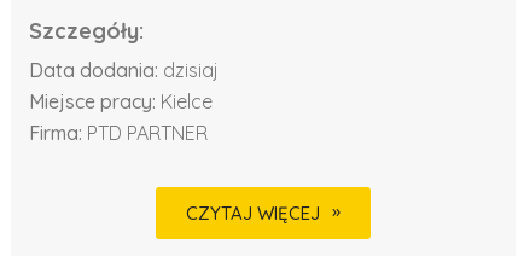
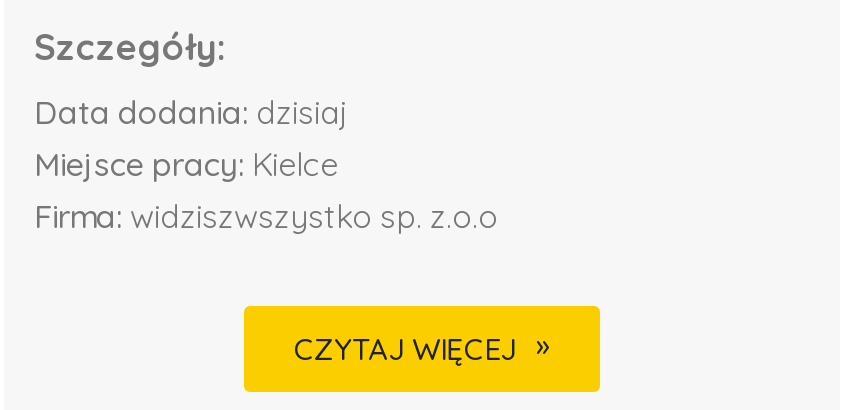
- Firma: PTD PARTNER
+ Firma: widziszwszystko sp. z.o.o
